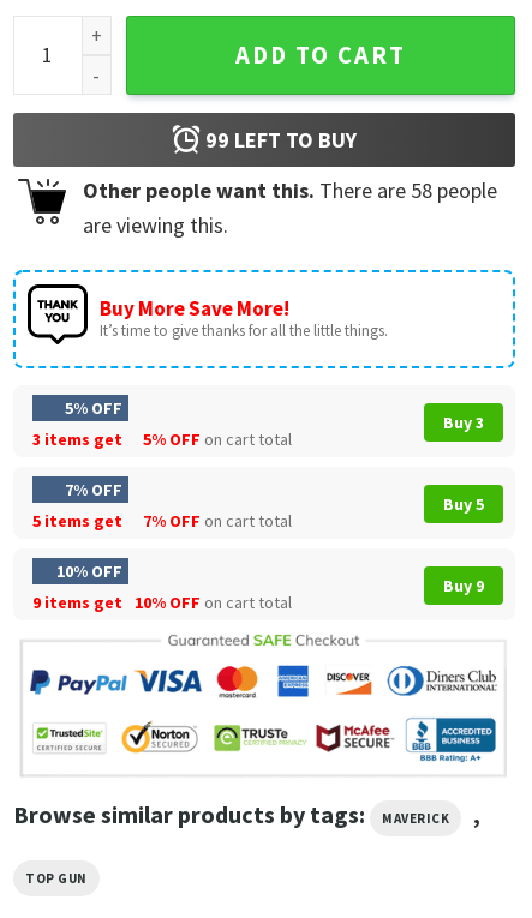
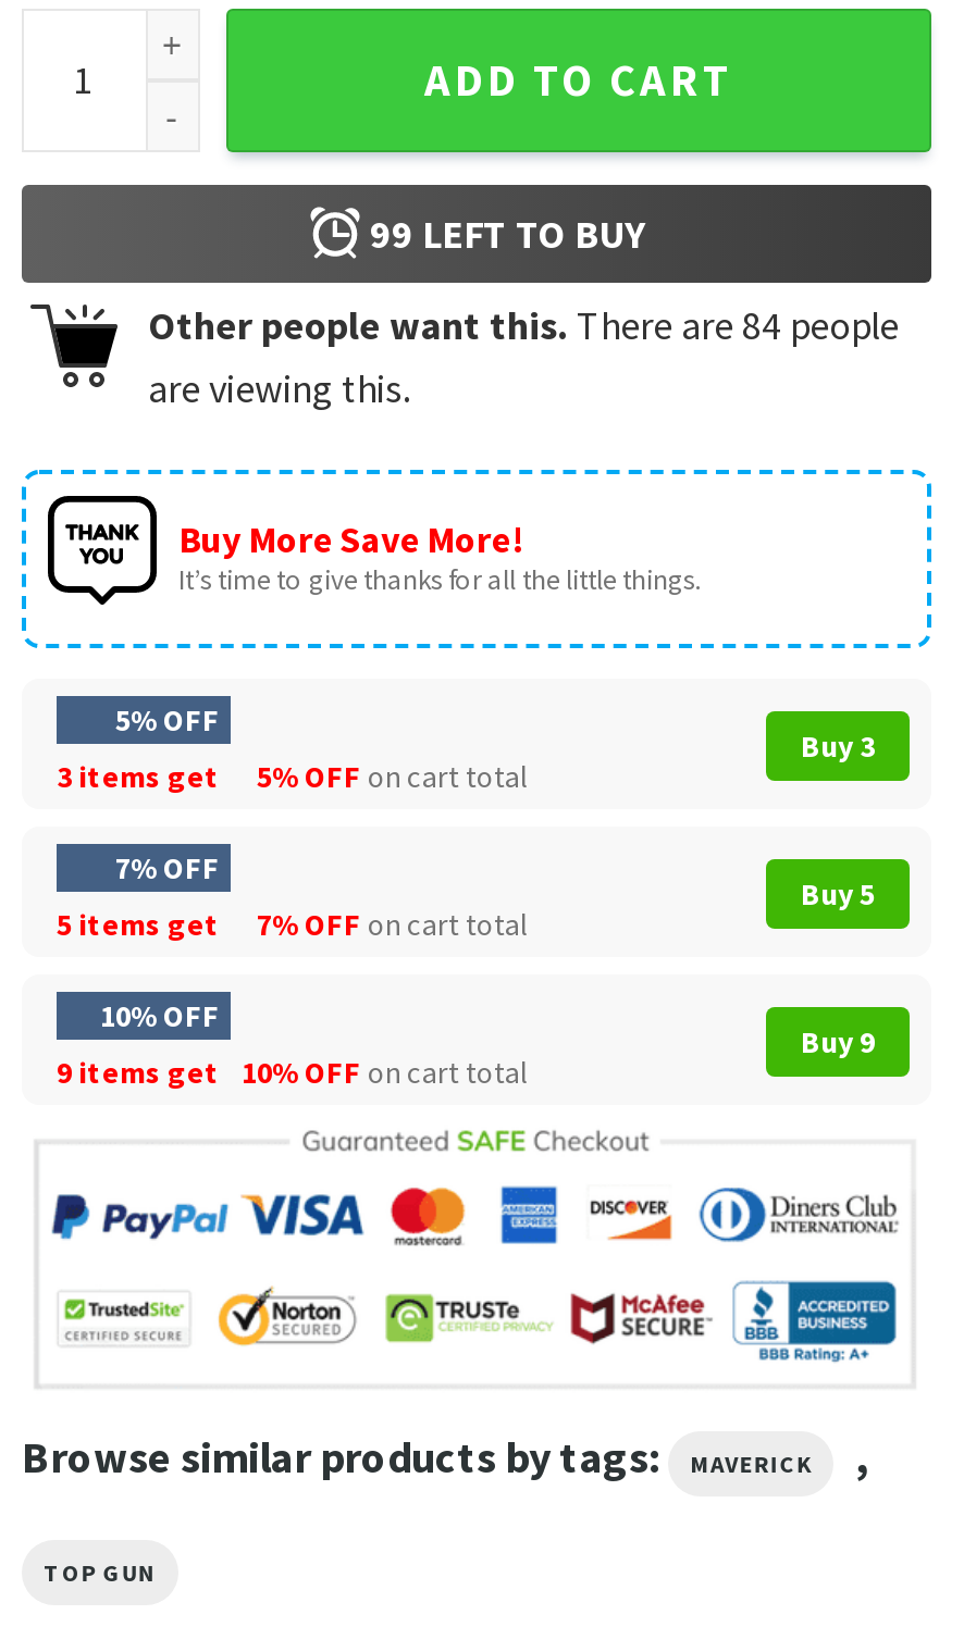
- Other people want this. There are 58 people
+ Other people want this. There are 84 people
